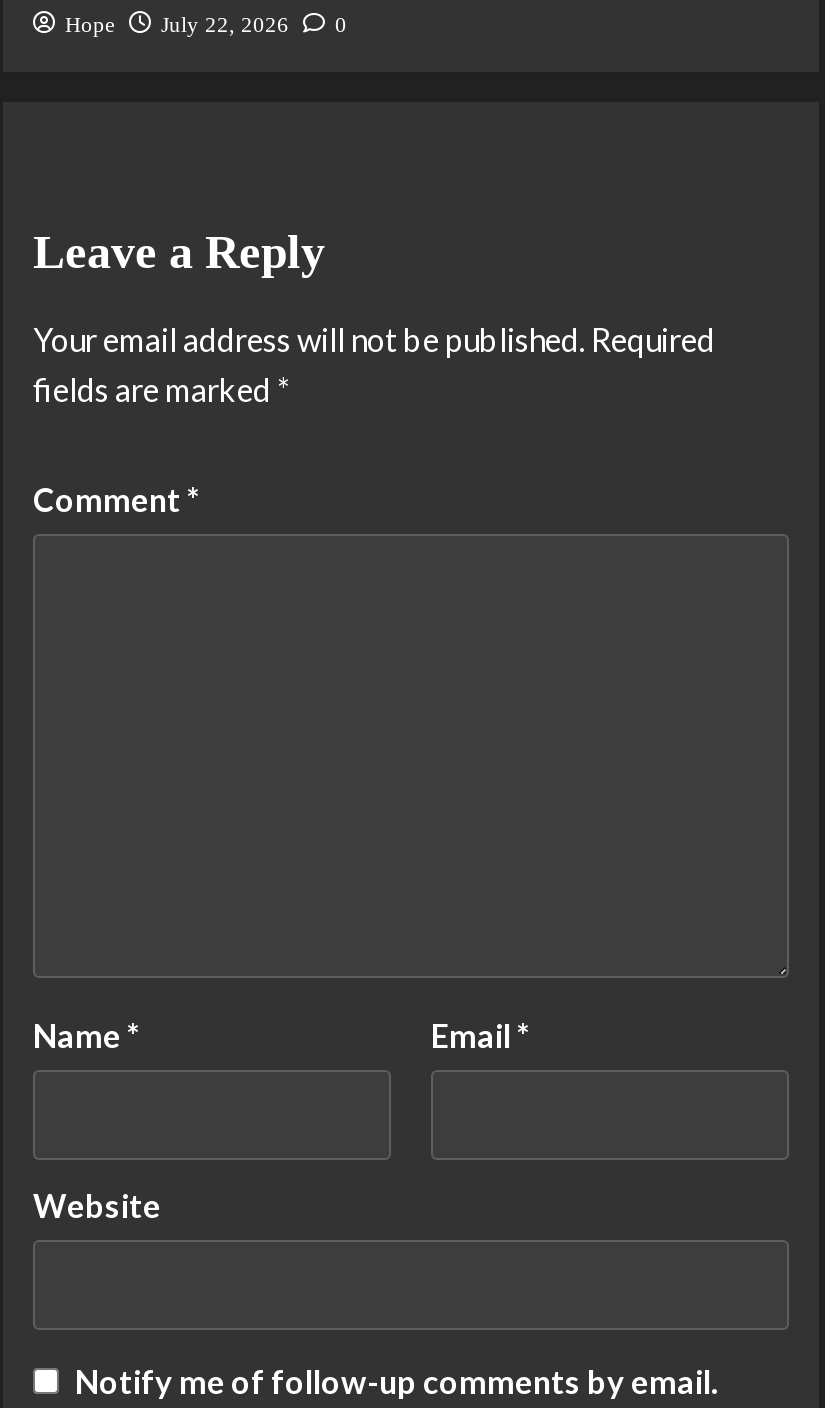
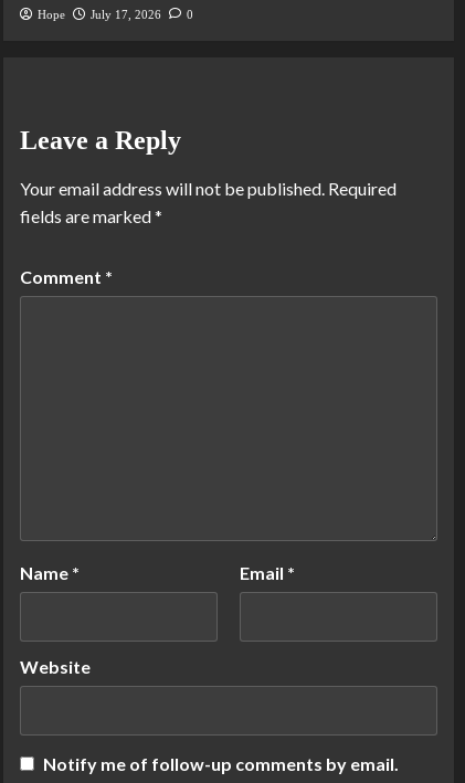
- Hope July 22, 2026 0
+ Hope July 17, 2026 0
